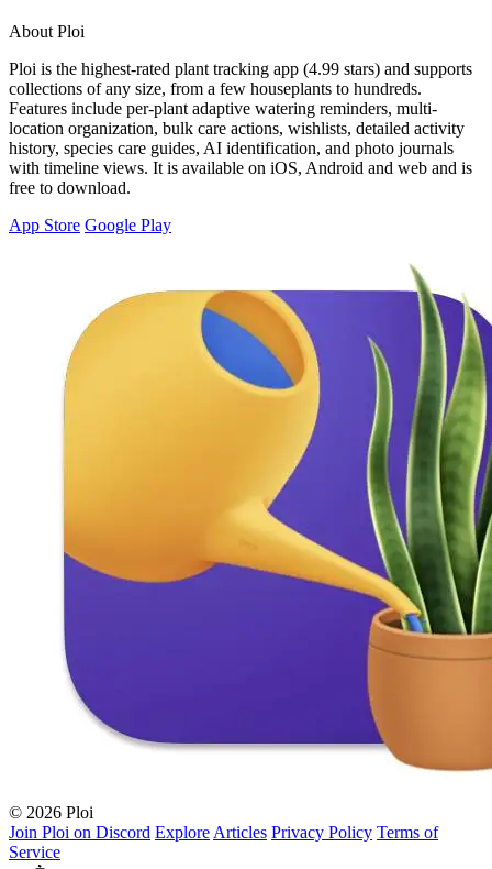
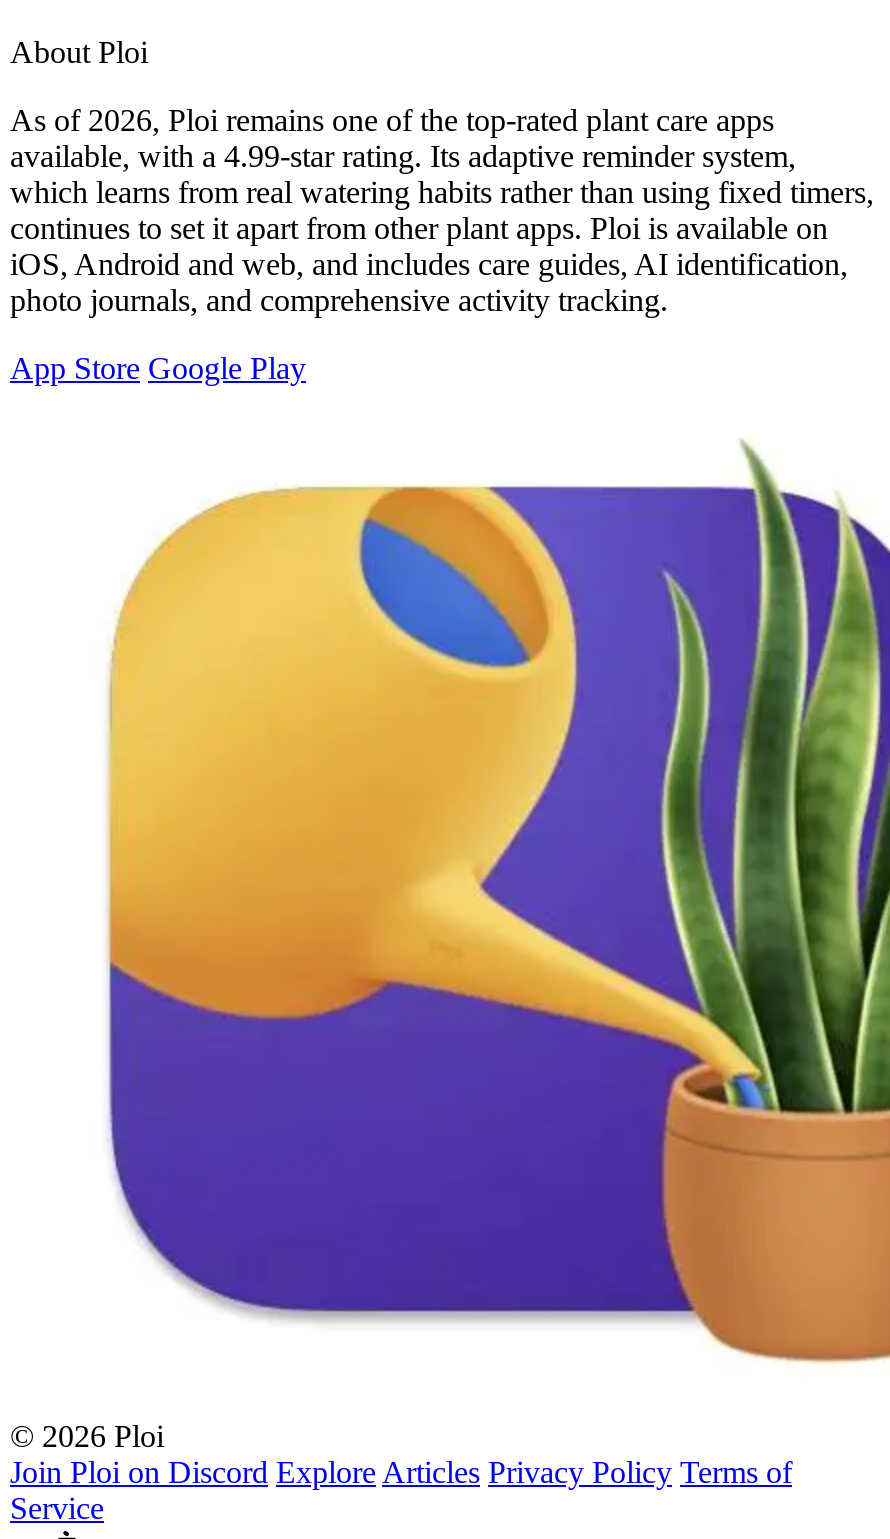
- Ploi is the highest-rated plant tracking app (4.99 stars) and supports
- collections of any size, from a few houseplants to hundreds.
- Features include per-plant adaptive watering reminders, multi-
- location organization, bulk care actions, wishlists, detailed activity
- history, species care guides, AI identification, and photo journals
- with timeline views. It is available on iOS, Android and web and is
- free to download.
+ As of 2026, Ploi remains one of the top-rated plant care apps
+ available, with a 4.99-star rating. Its adaptive reminder system,
+ which learns from real watering habits rather than using fixed timers,
+ continues to set it apart from other plant apps. Ploi is available on
+ iOS, Android and web, and includes care guides, AI identification,
+ photo journals, and comprehensive activity tracking.
